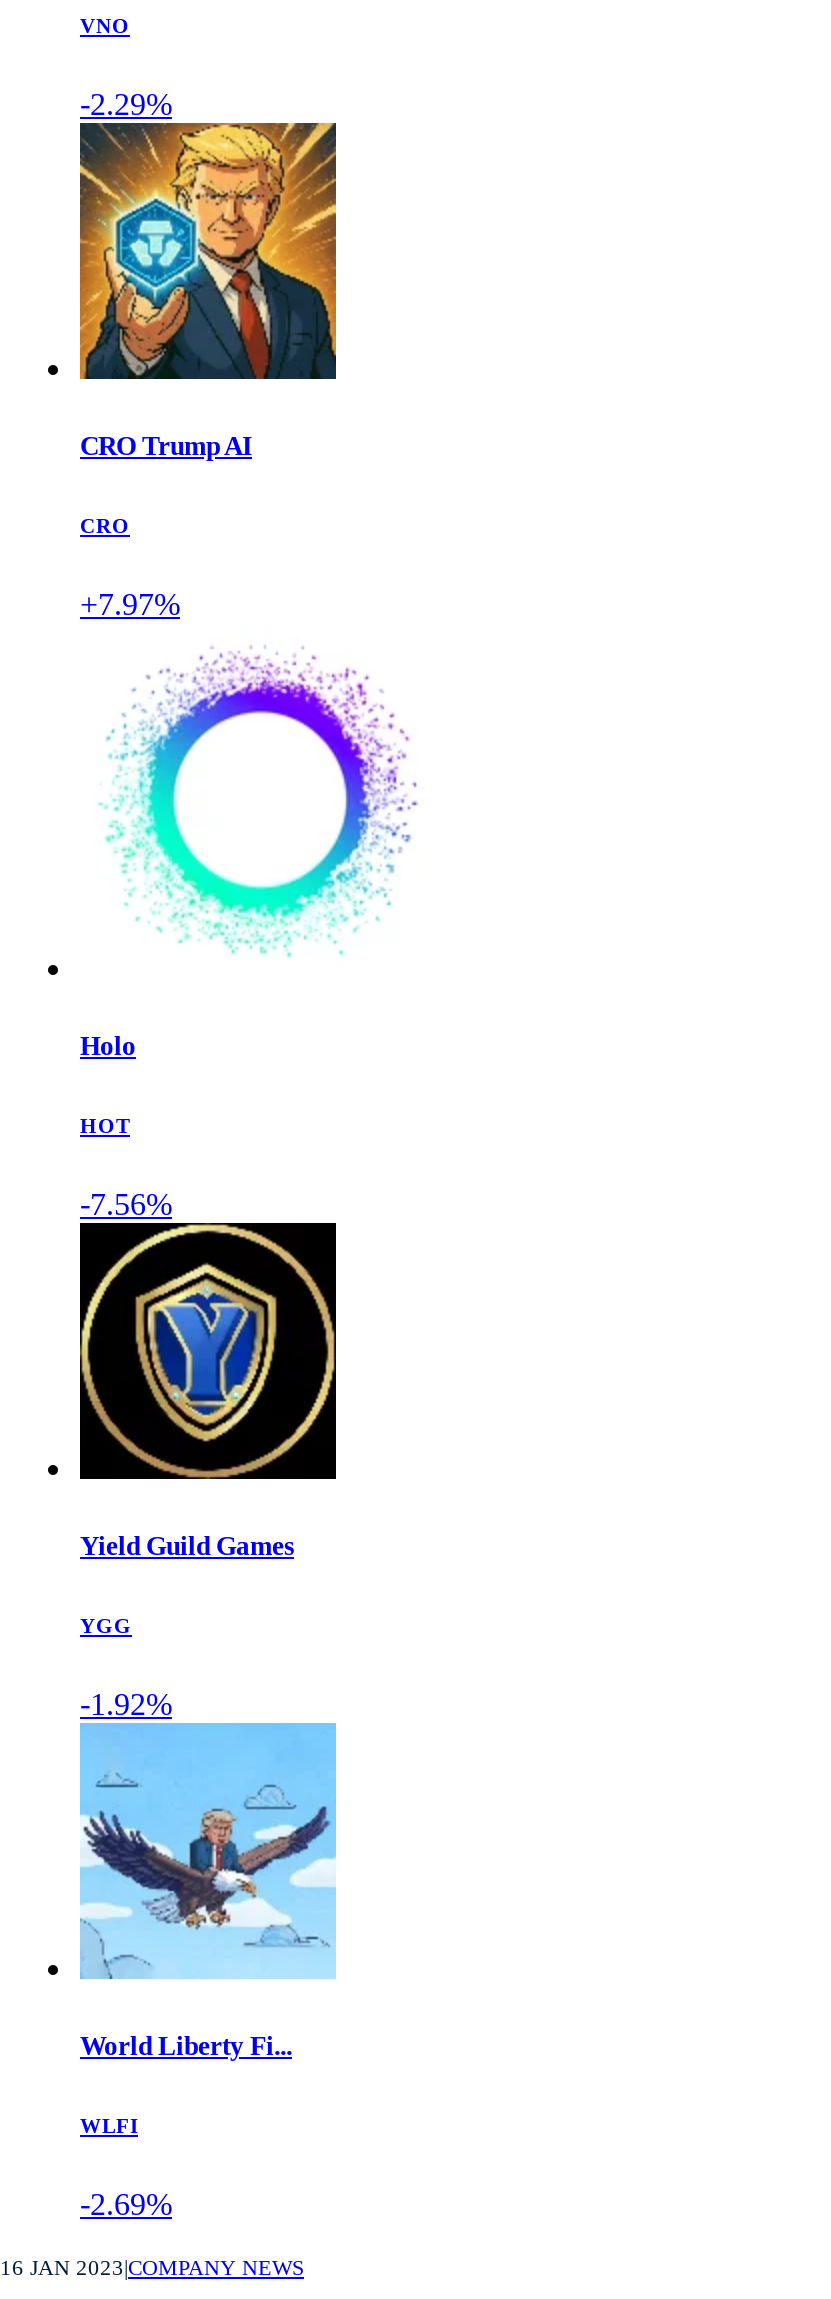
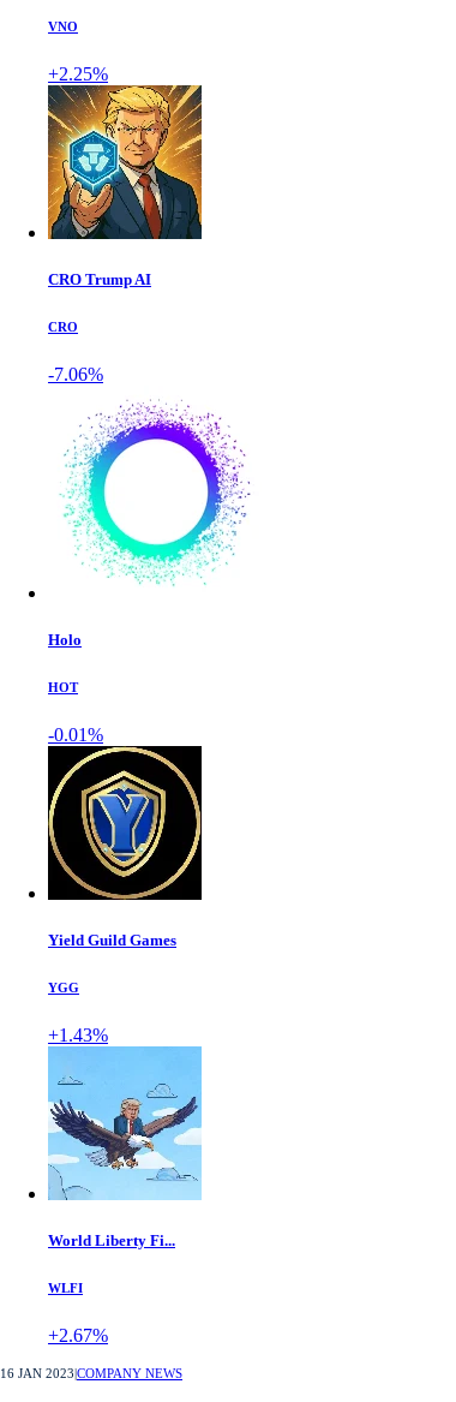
- -2.29%
+ +2.25%

- +7.97%
+ -7.06%

- -7.56%
+ -0.01%

- -1.92%
+ +1.43%

- -2.69%
+ +2.67%
